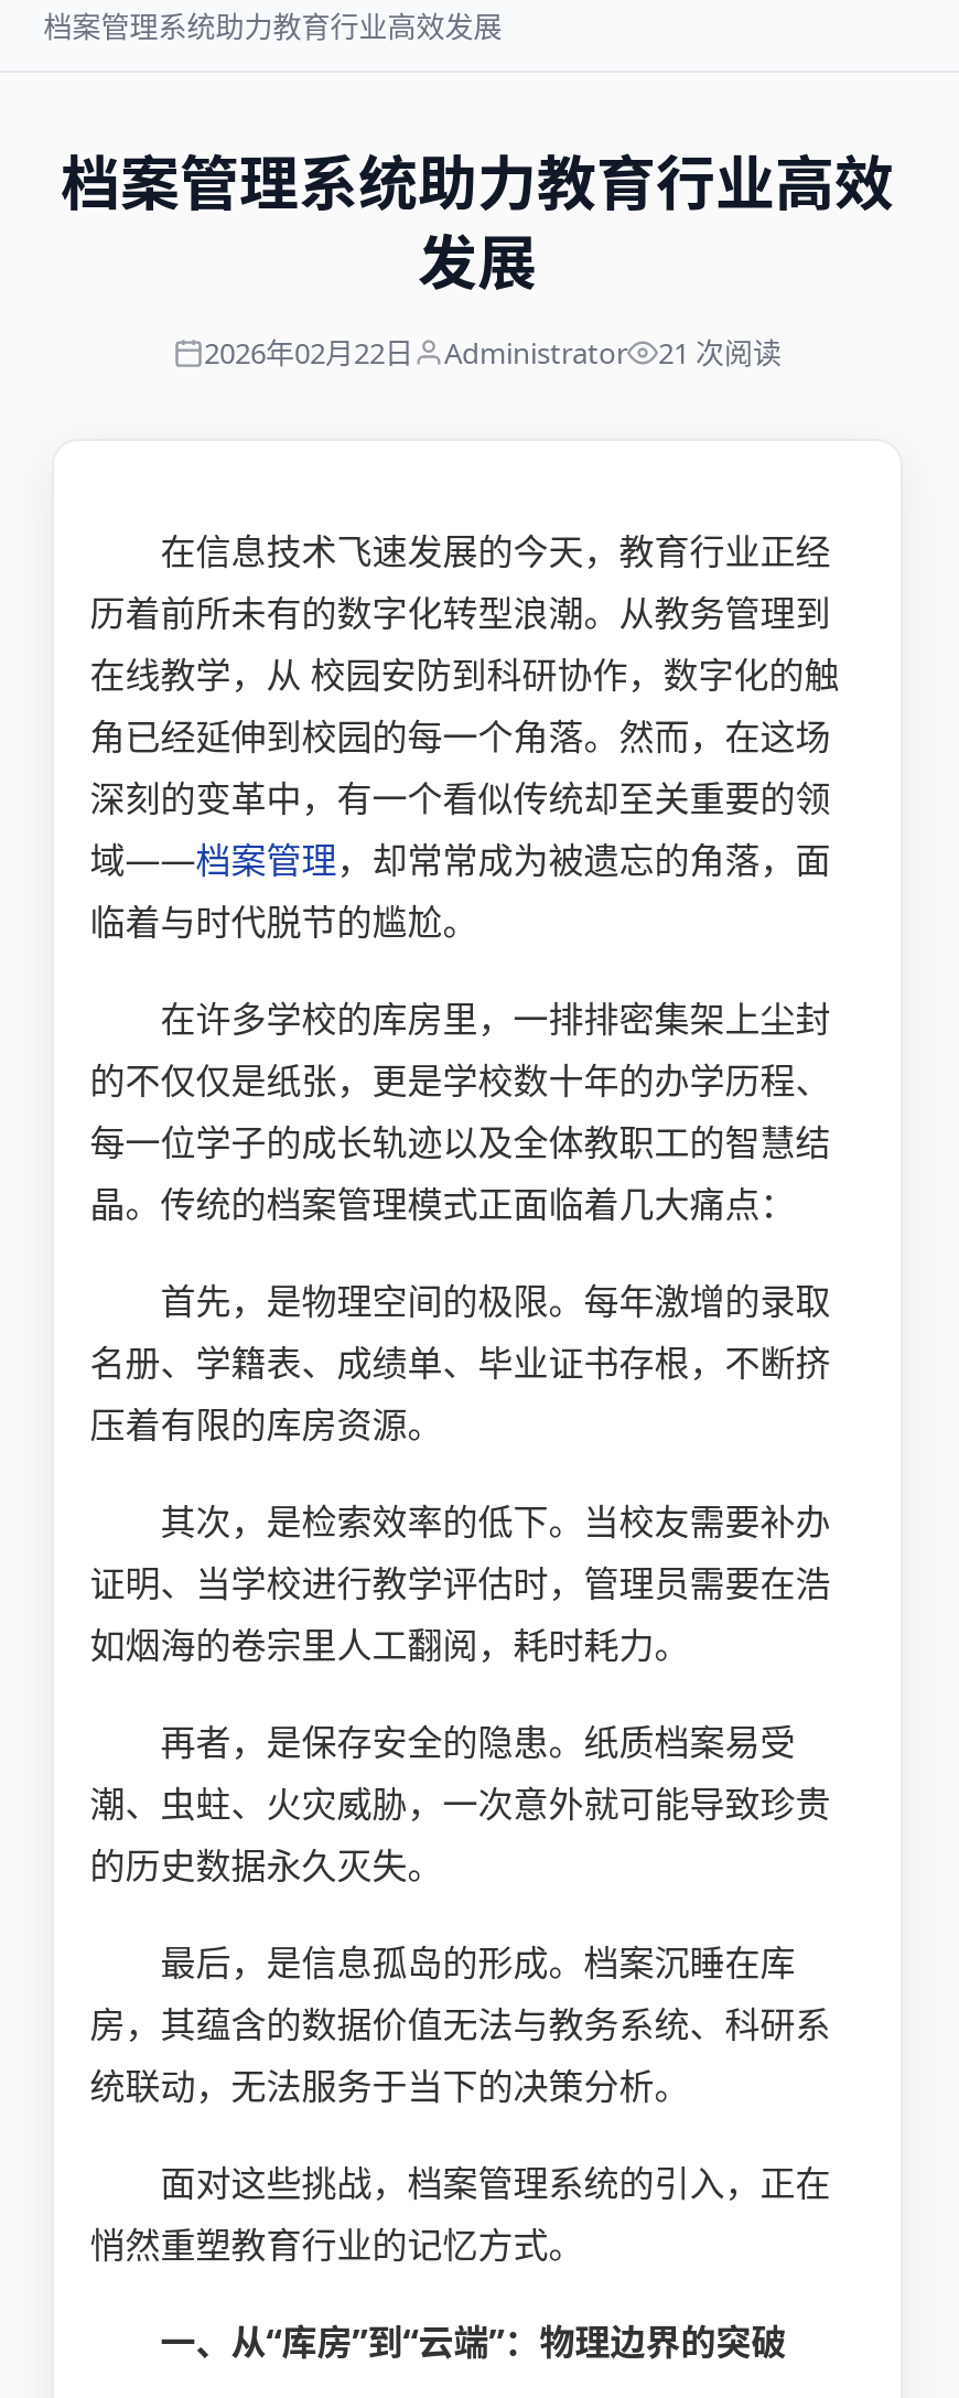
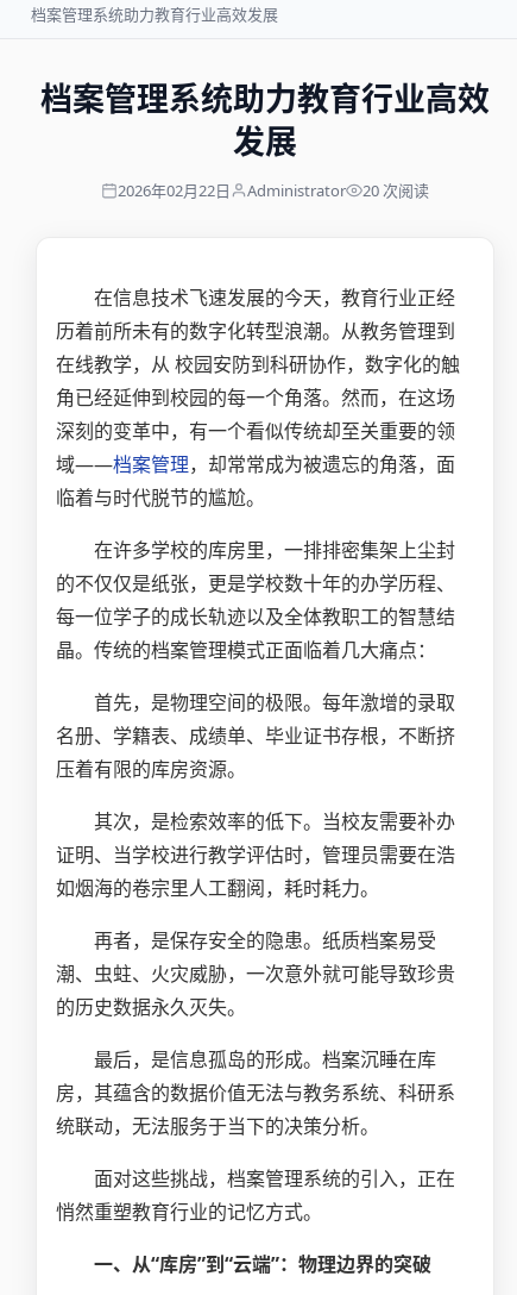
- 2026年02月22日 Administrator 21 次阅读
+ 2026年02月22日 Administrator 20 次阅读
